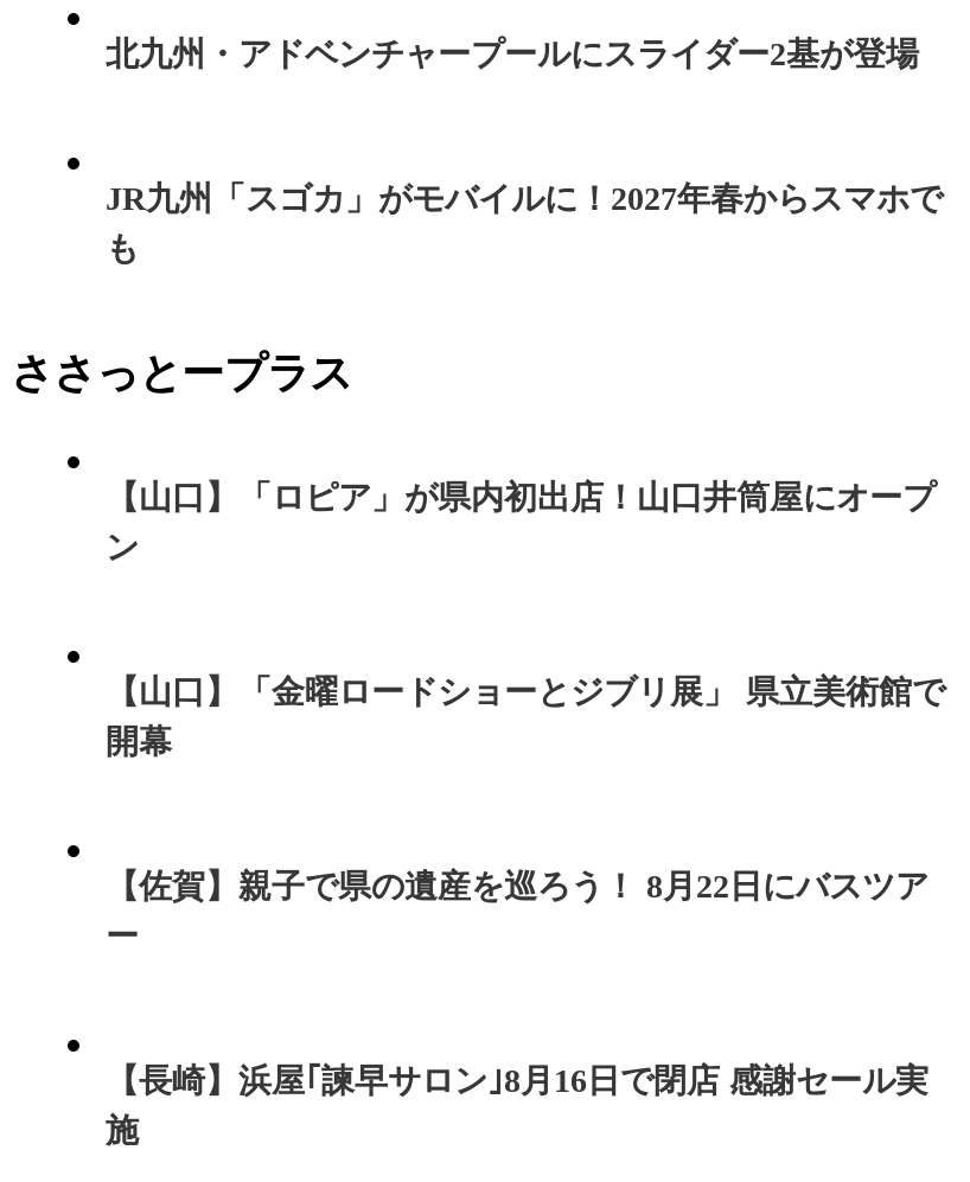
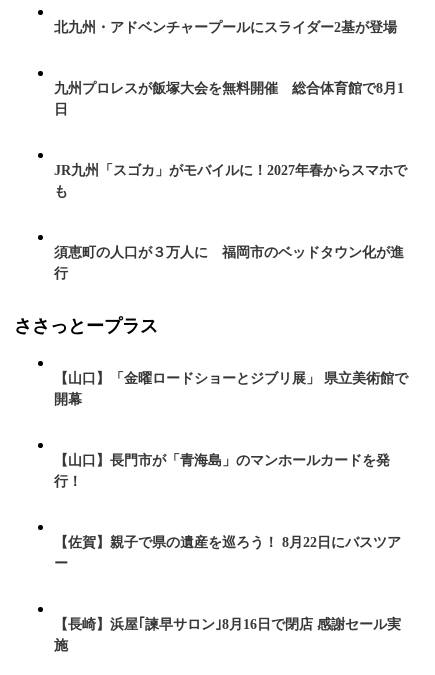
+ 九州プロレスが飯塚大会を無料開催 総合体育館で8月1
+ 日

+ 須恵町の人口が３万人に 福岡市のベッドタウン化が進
+ 行

- 【山口】「ロピア」が県内初出店！山口井筒屋にオープ
- ン

+ 【山口】長門市が「青海島」のマンホールカードを発
+ 行！
